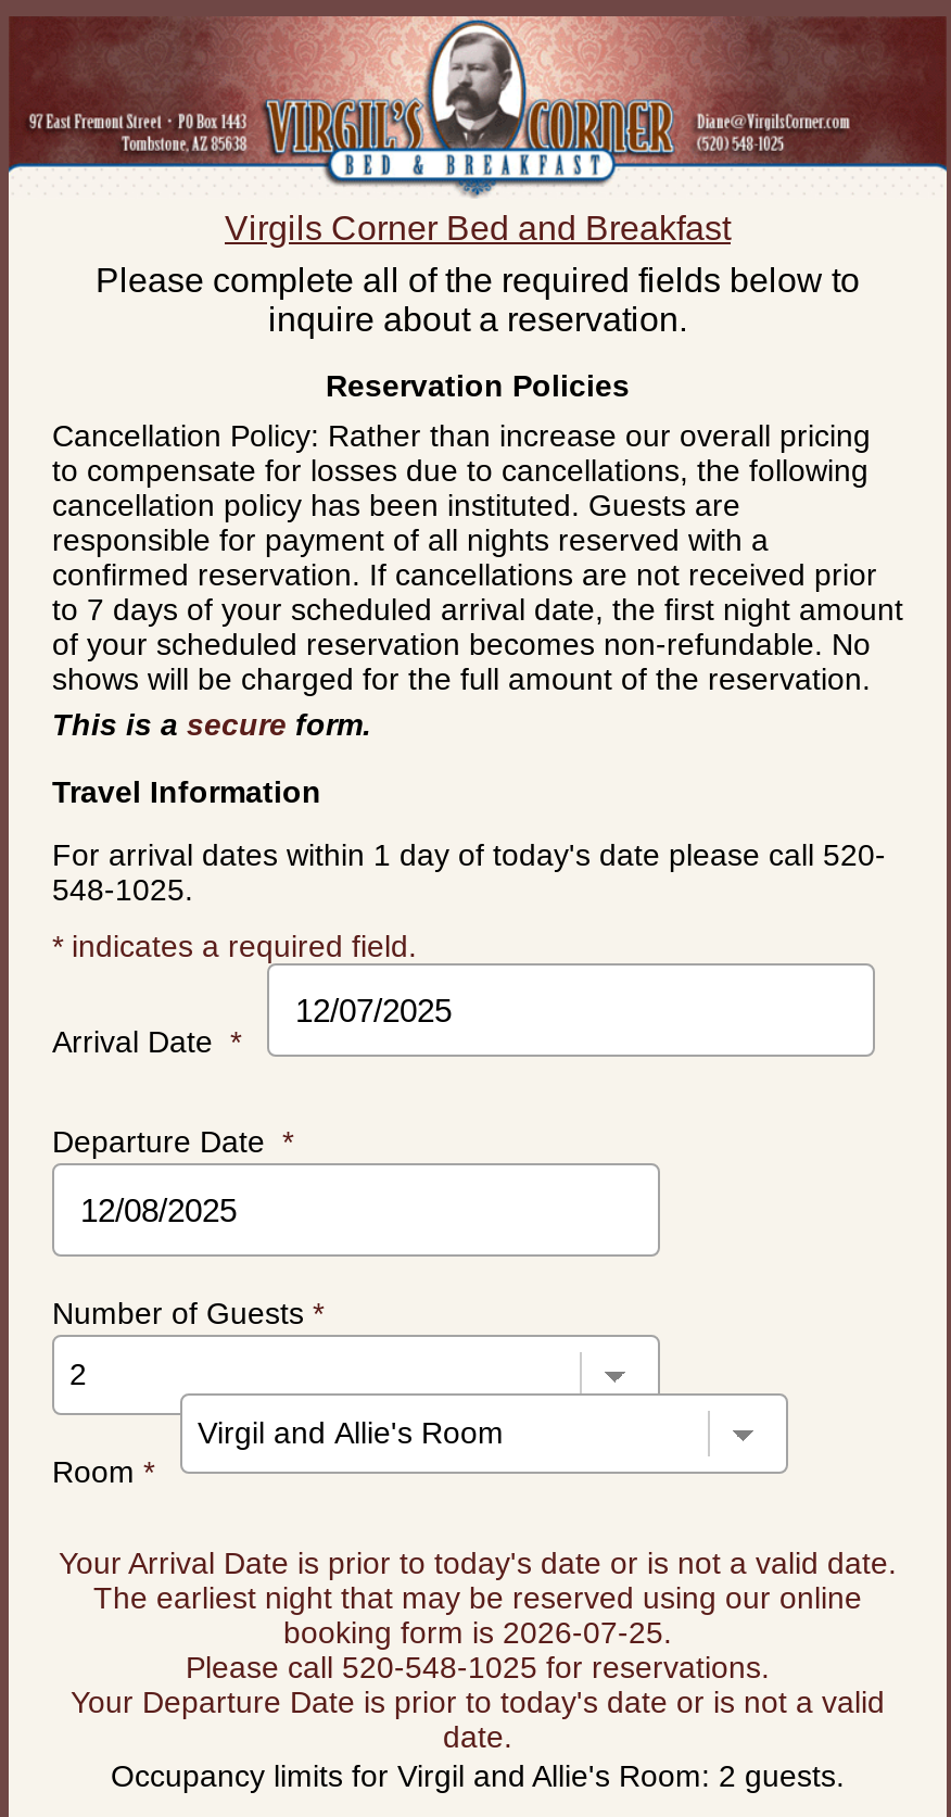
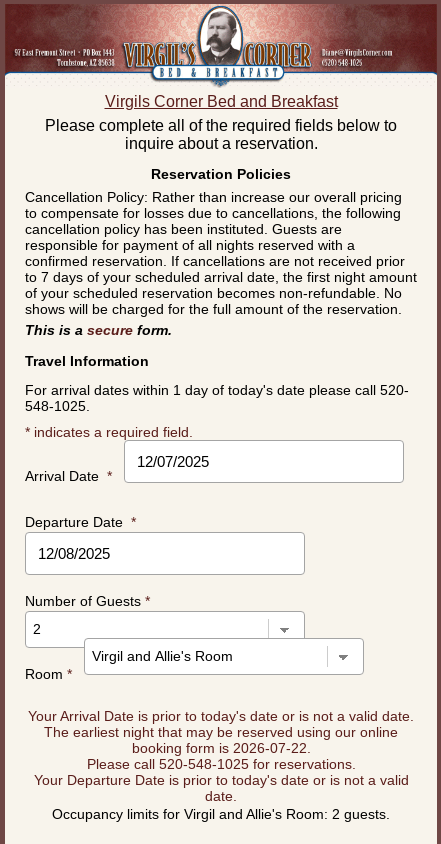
- booking form is 2026-07-25.
+ booking form is 2026-07-22.
